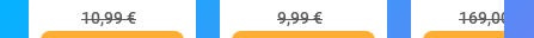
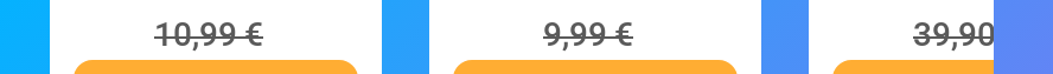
- 169,00 €
+ 39,90 €
